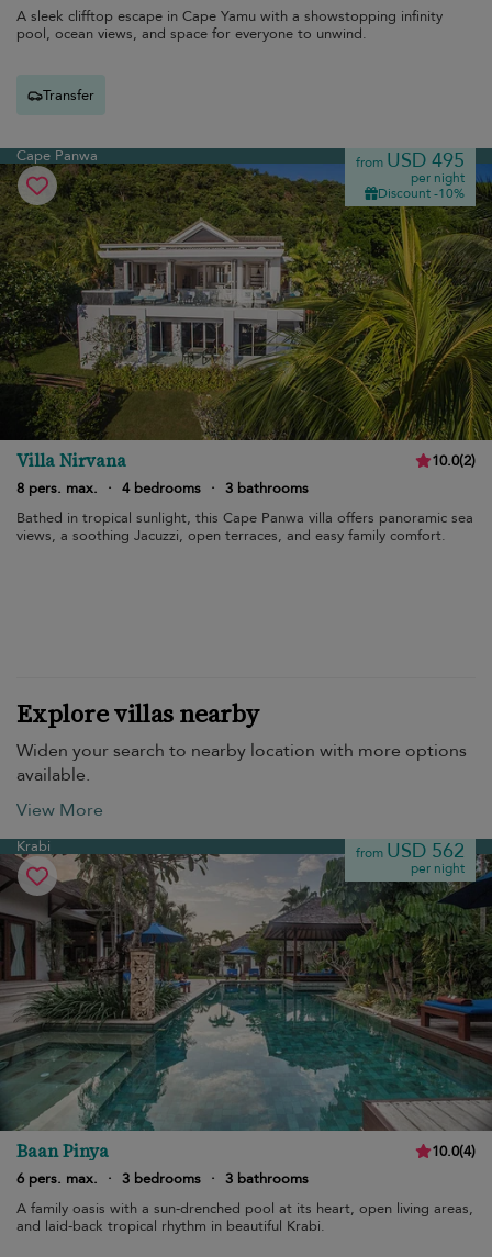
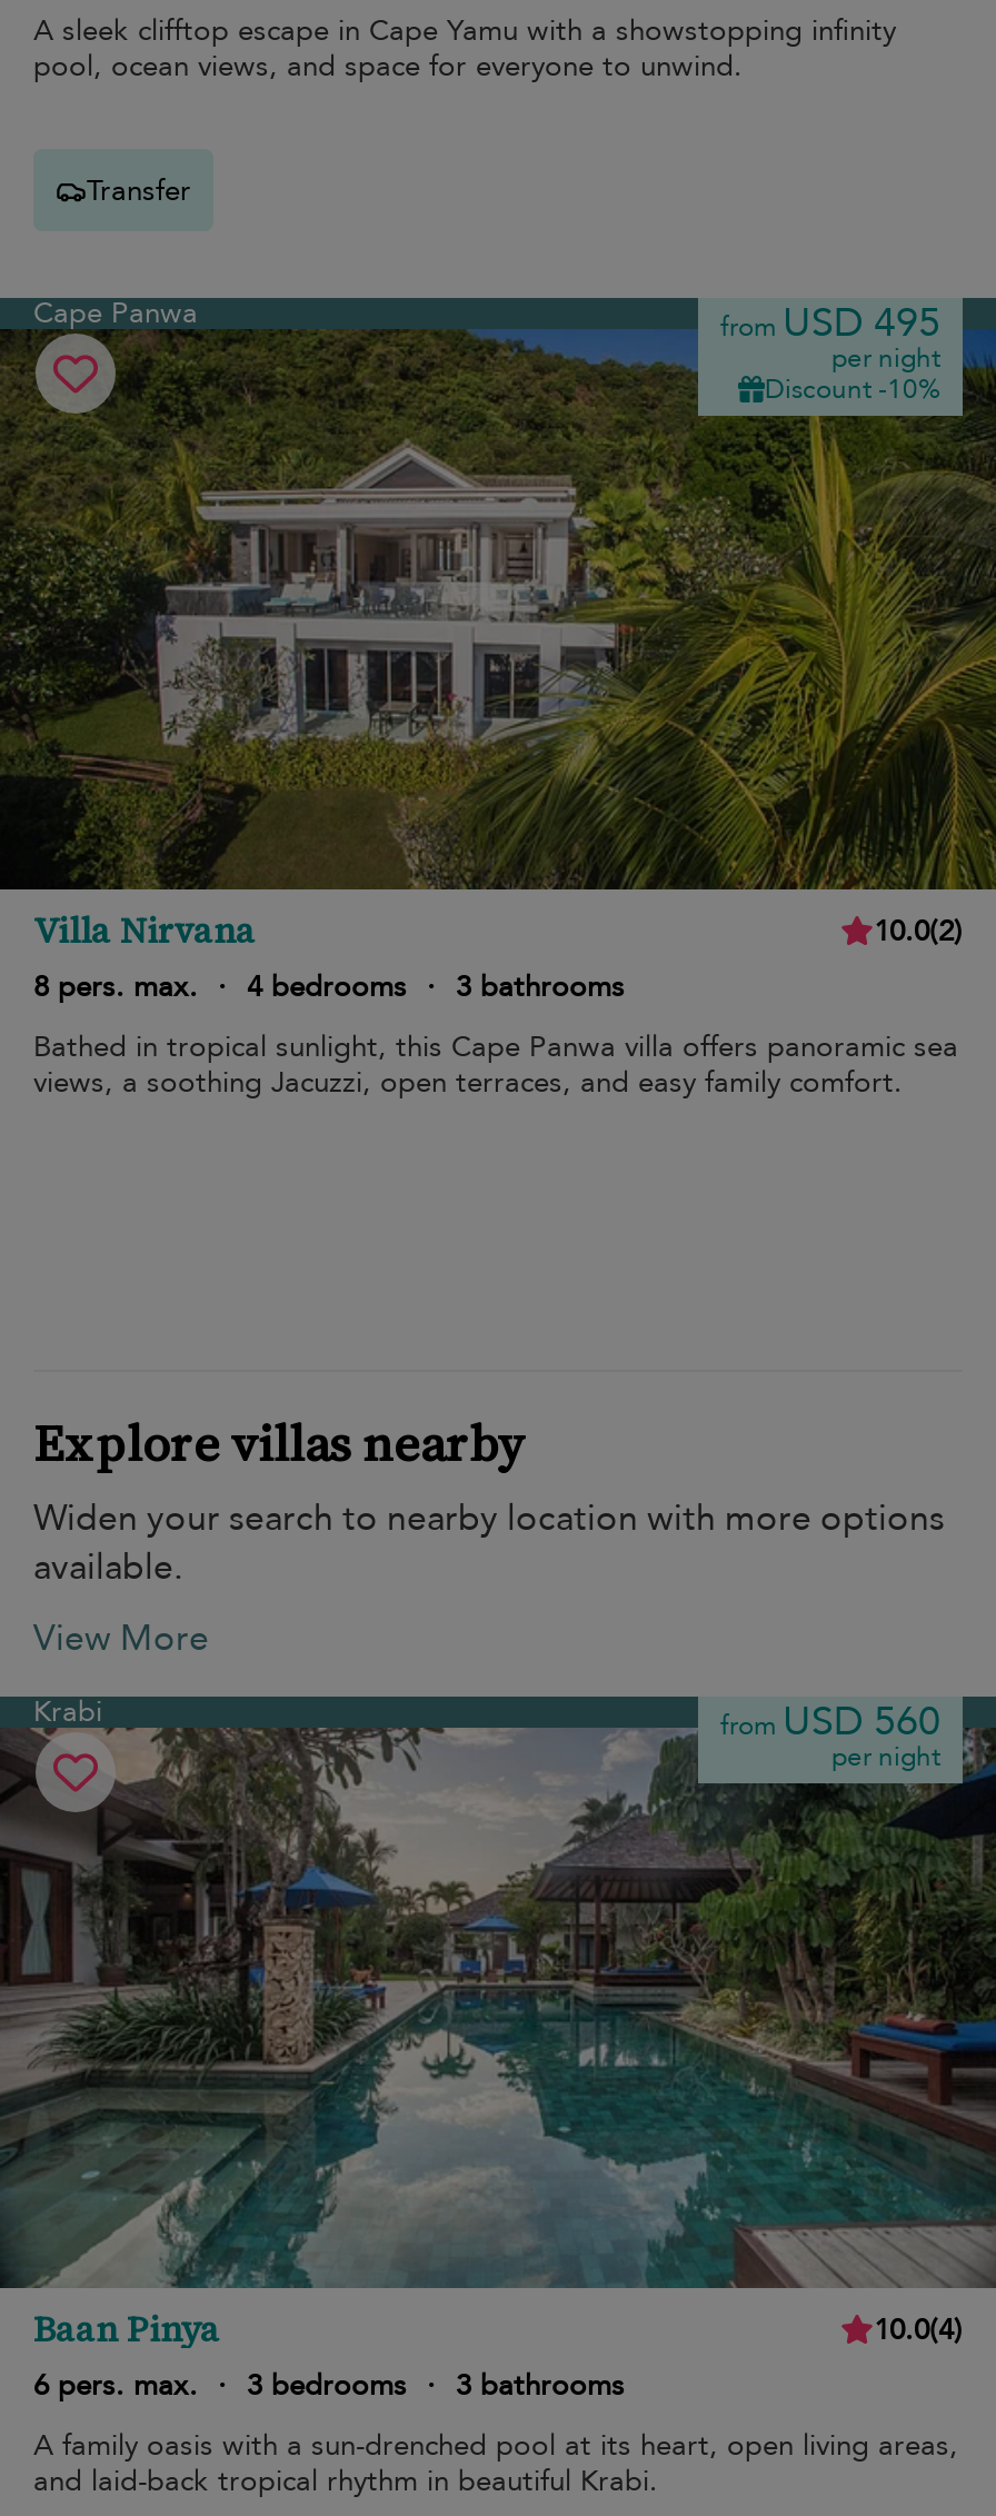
- from USD 562
+ from USD 560
